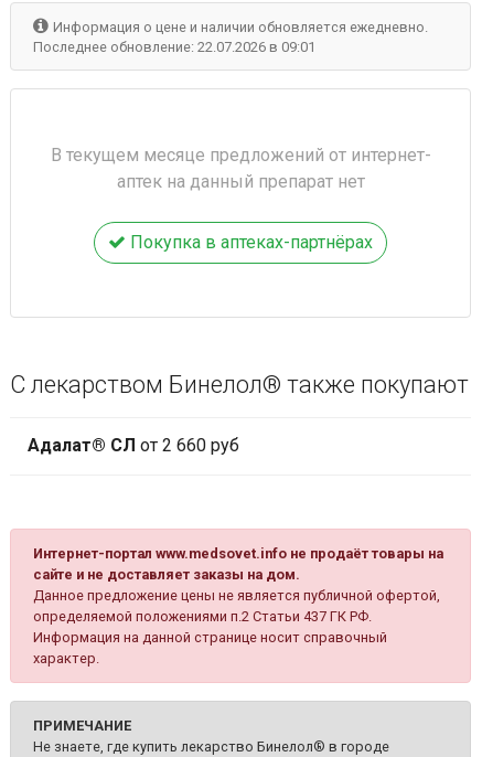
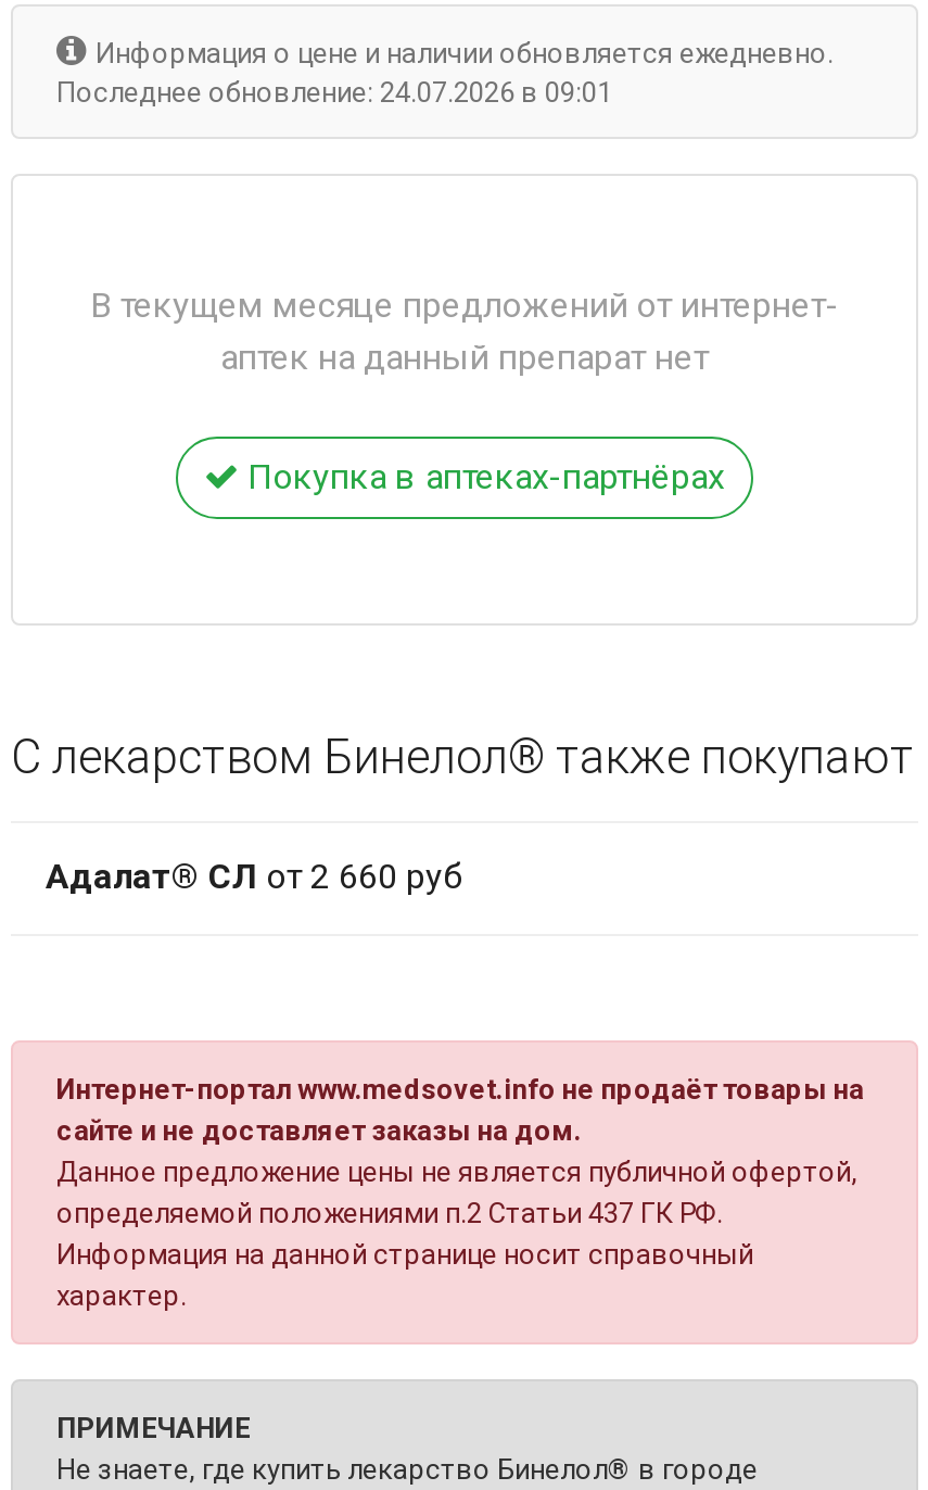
- Последнее обновление: 22.07.2026 в 09:01
+ Последнее обновление: 24.07.2026 в 09:01
